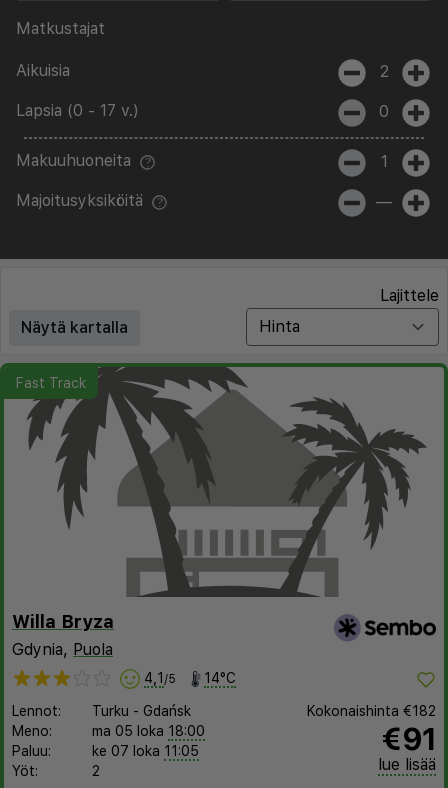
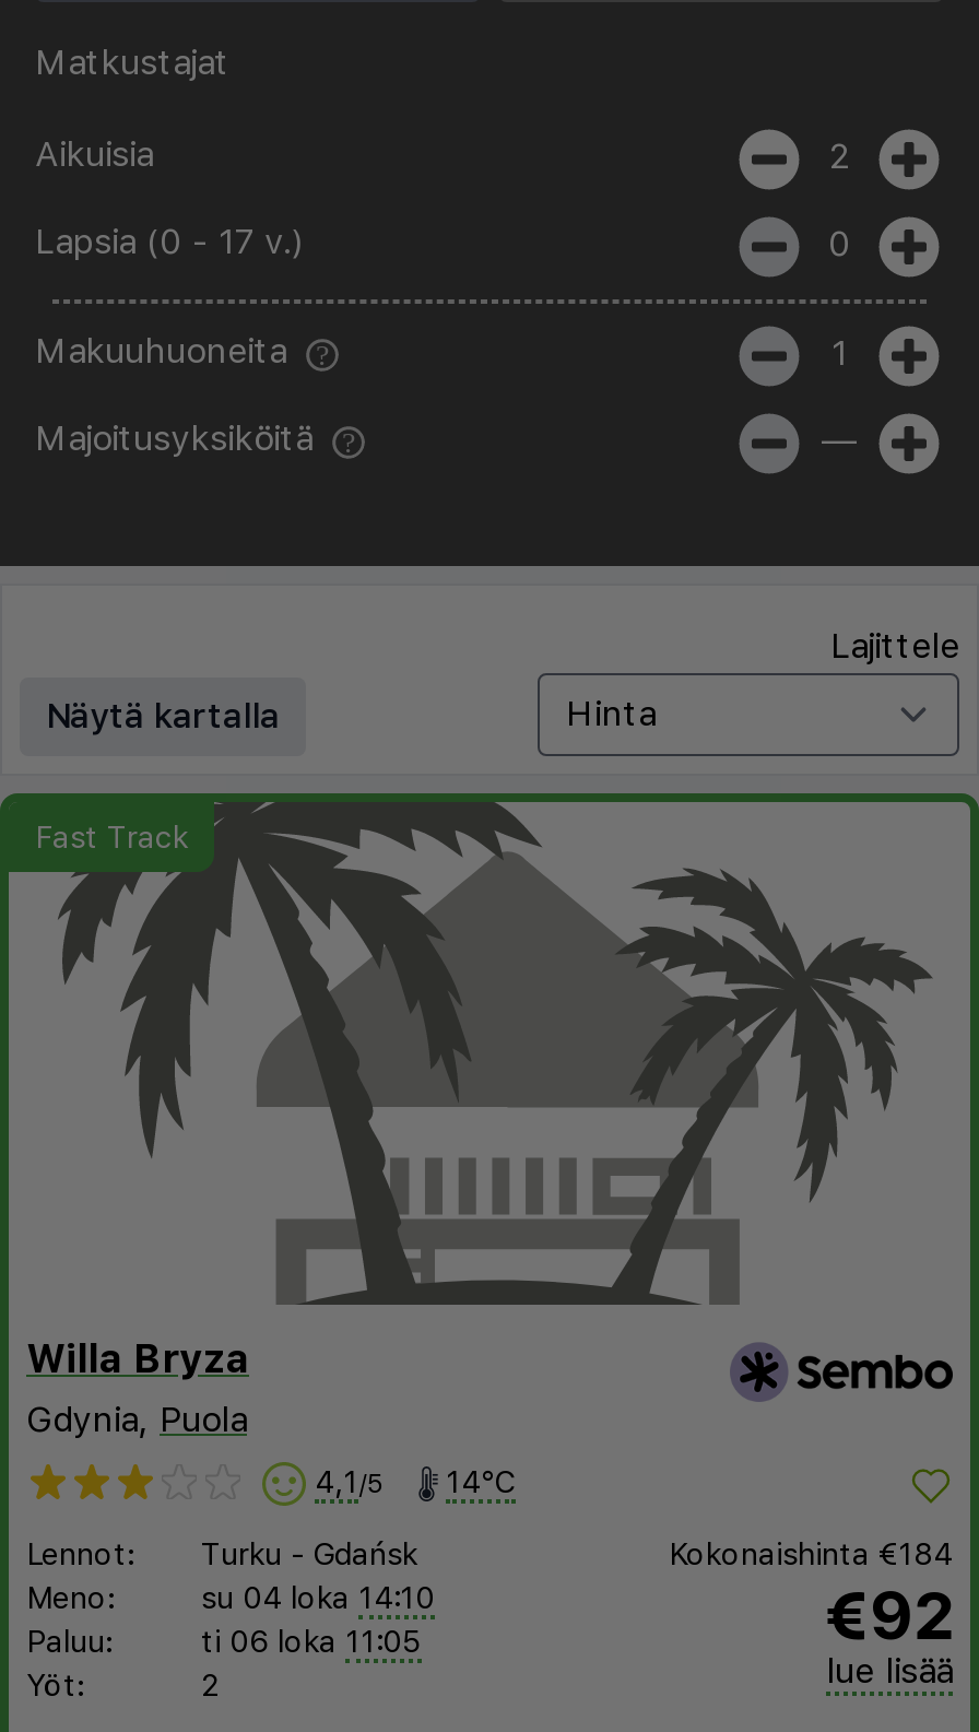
- Kokonaishinta €182
+ Kokonaishinta €184

- ma 05 loka 18:00
+ su 04 loka 14:10

- €91
+ €92

- ke 07 loka 11:05
+ ti 06 loka 11:05
